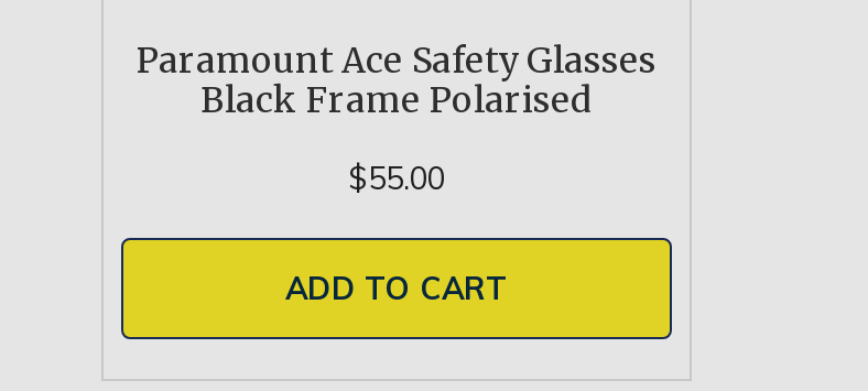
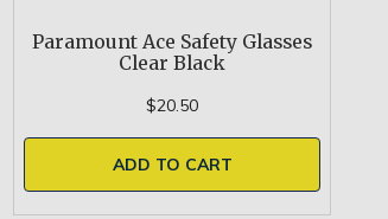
- Black Frame Polarised
+ Clear Black

- $55.00
+ $20.50
